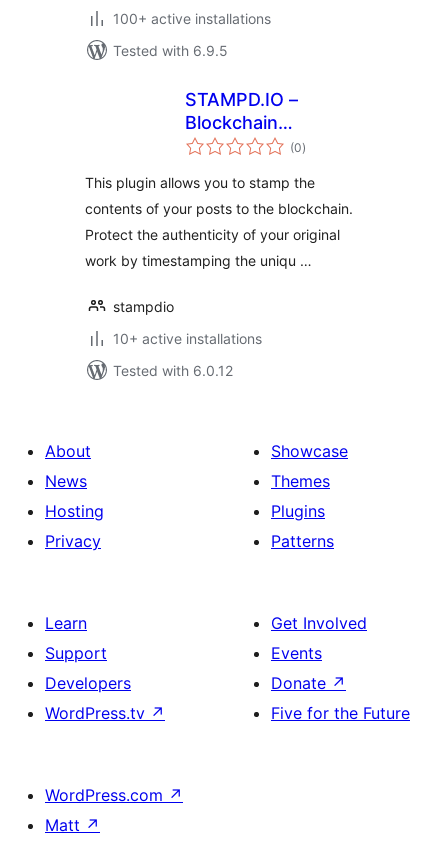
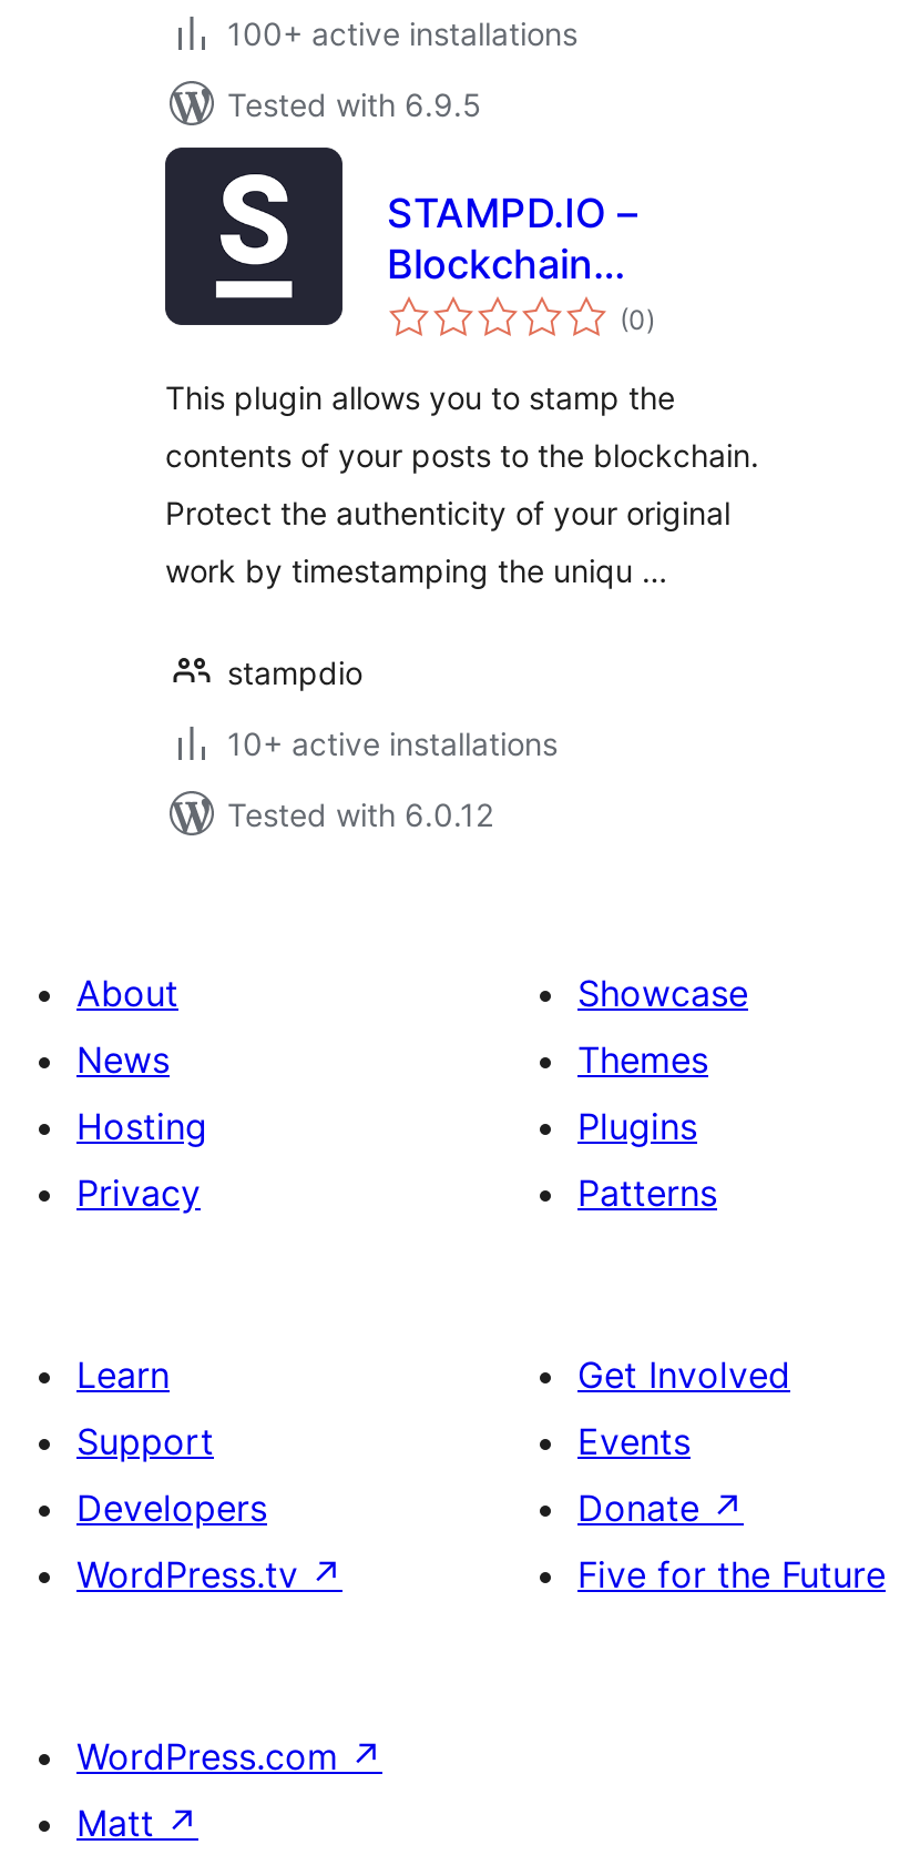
+ [image]
